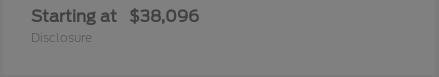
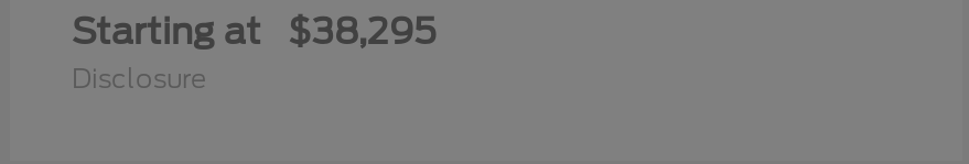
- Starting at $38,096
+ Starting at $38,295
